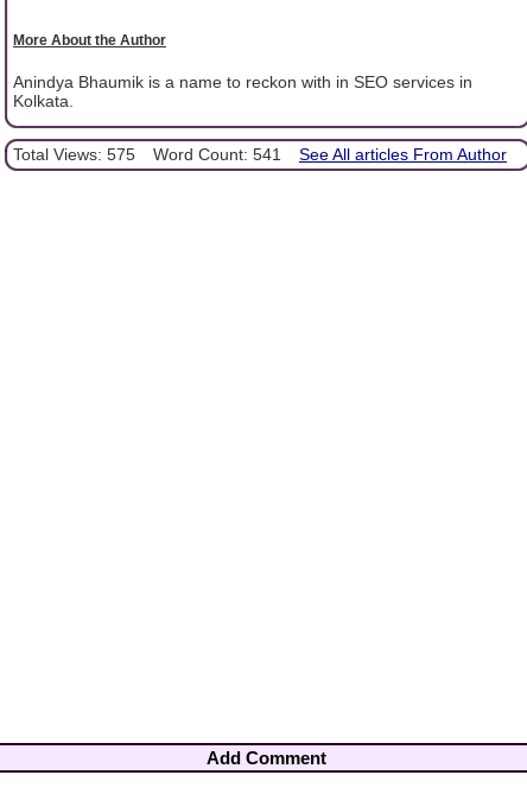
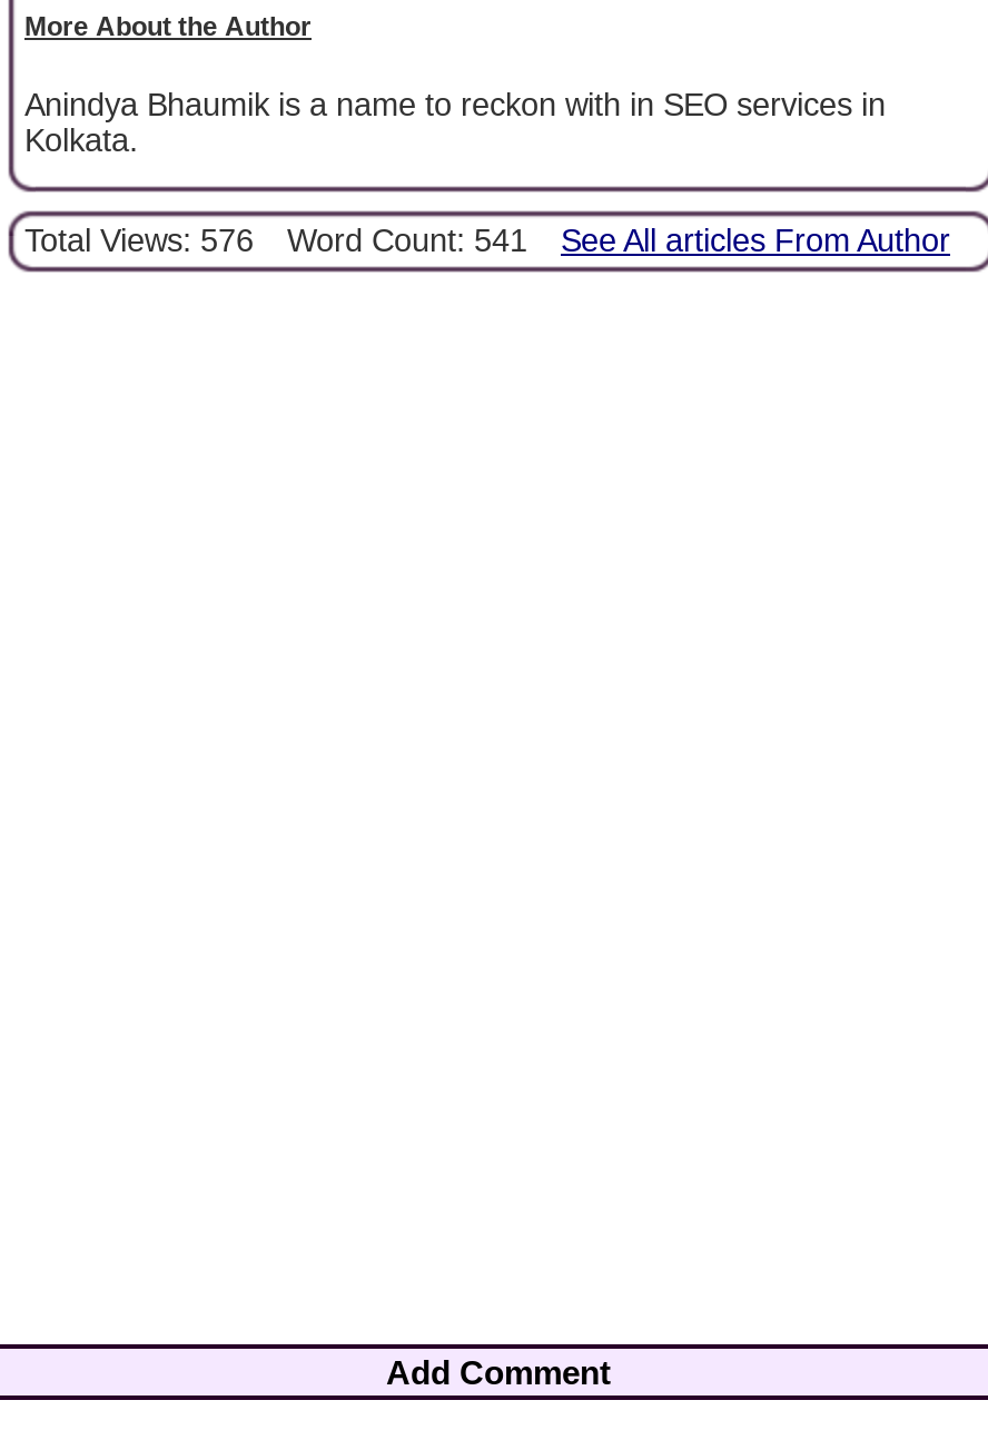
- Total Views: 575 Word Count: 541 See All articles From Author
+ Total Views: 576 Word Count: 541 See All articles From Author
